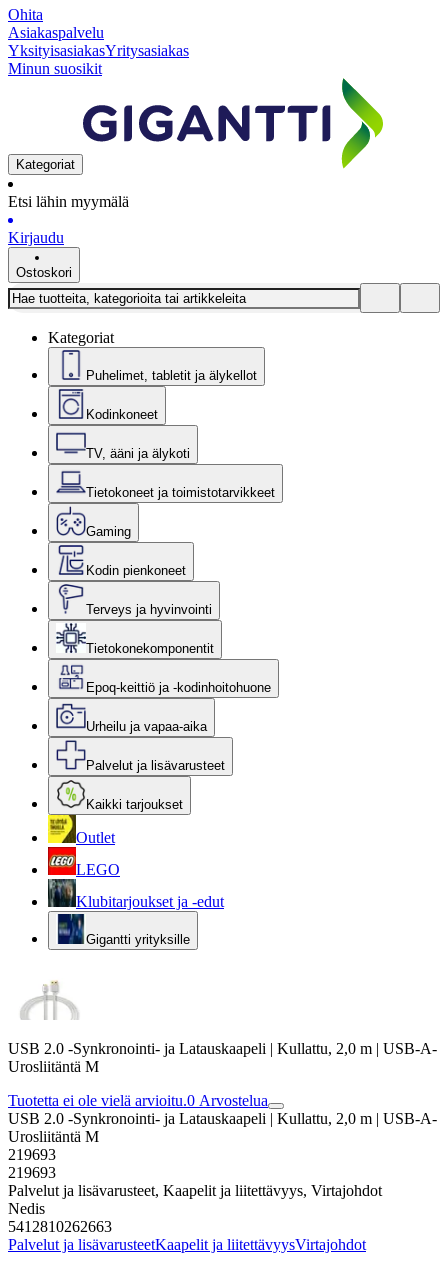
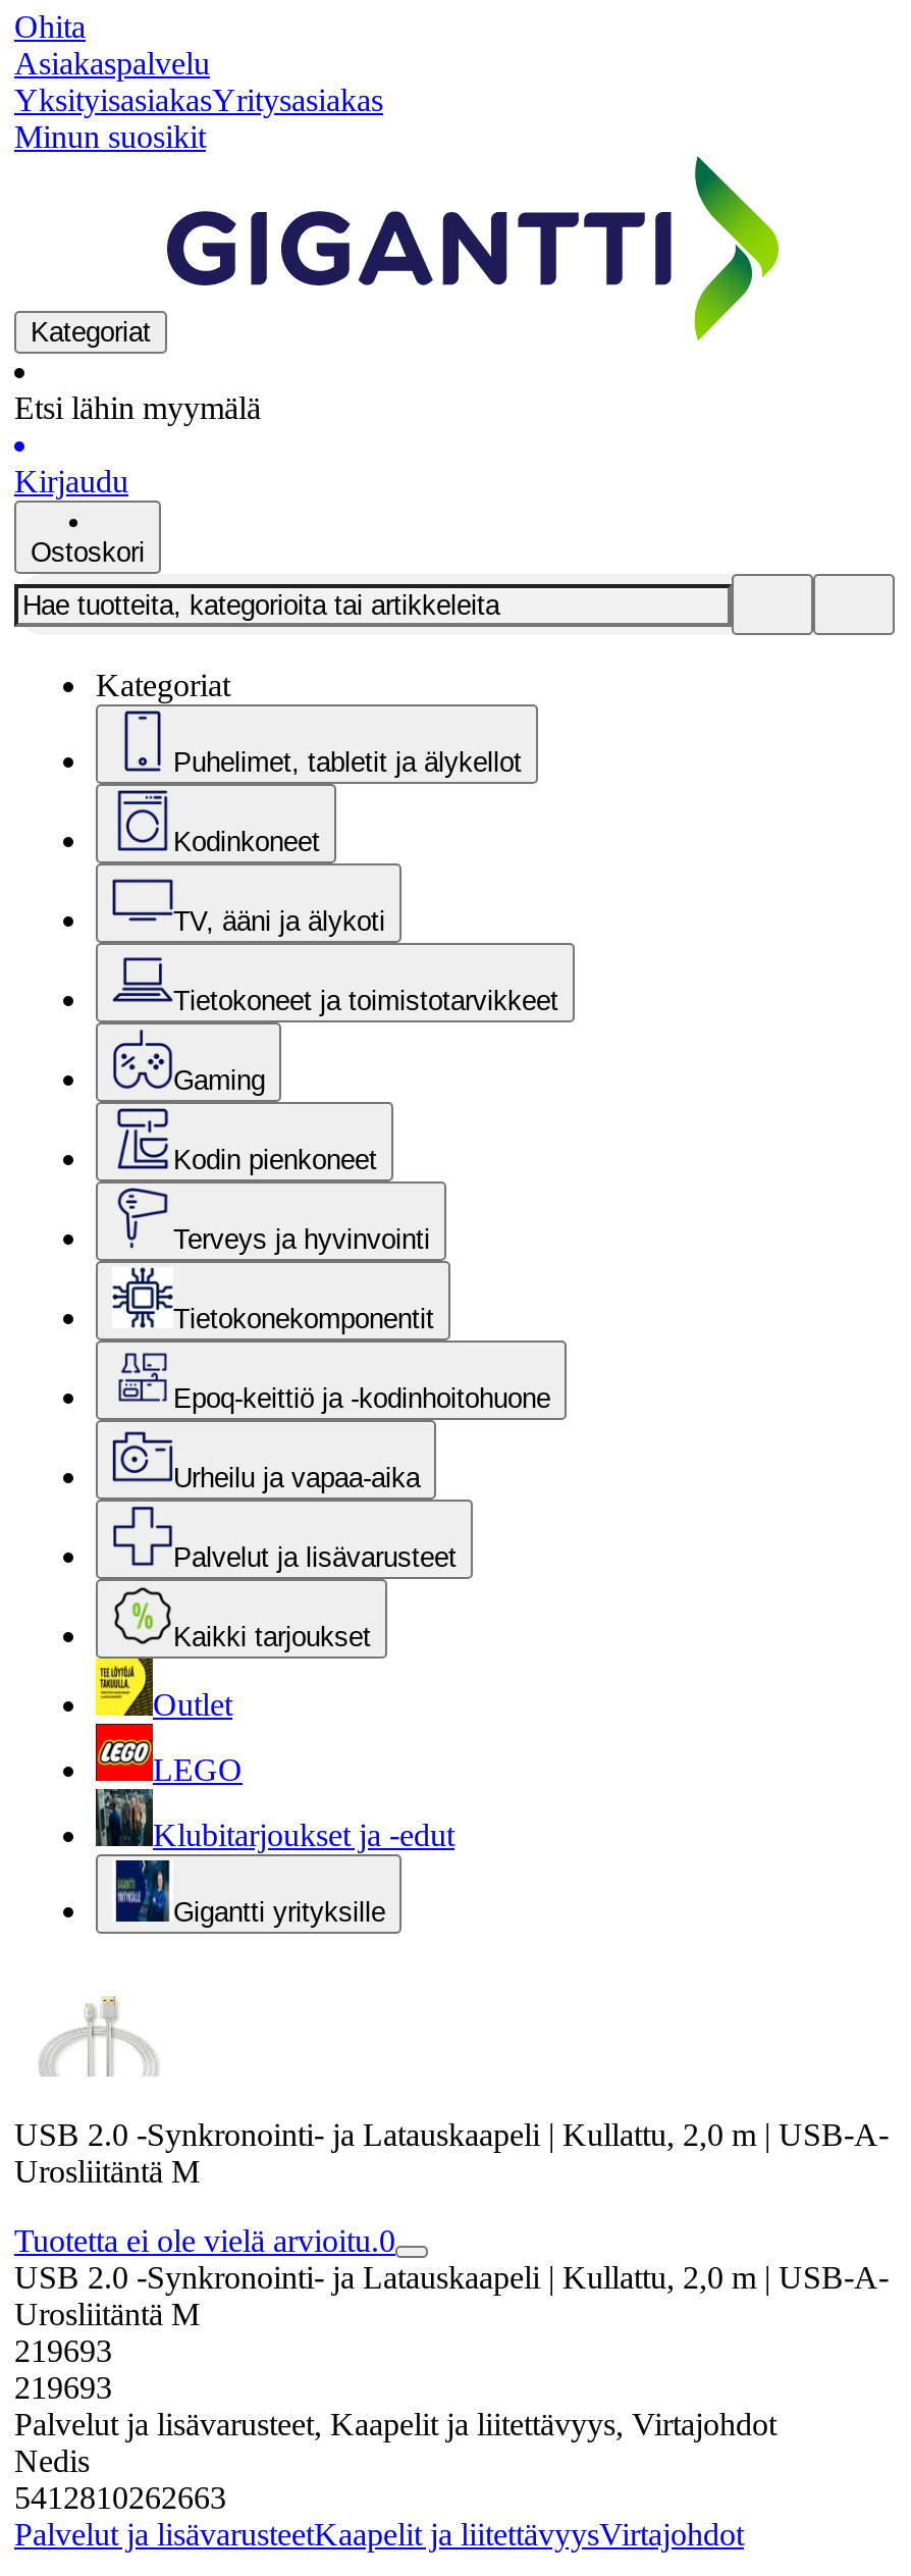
- Tuotetta ei ole vielä arvioitu.0 Arvostelua
+ Tuotetta ei ole vielä arvioitu.0
